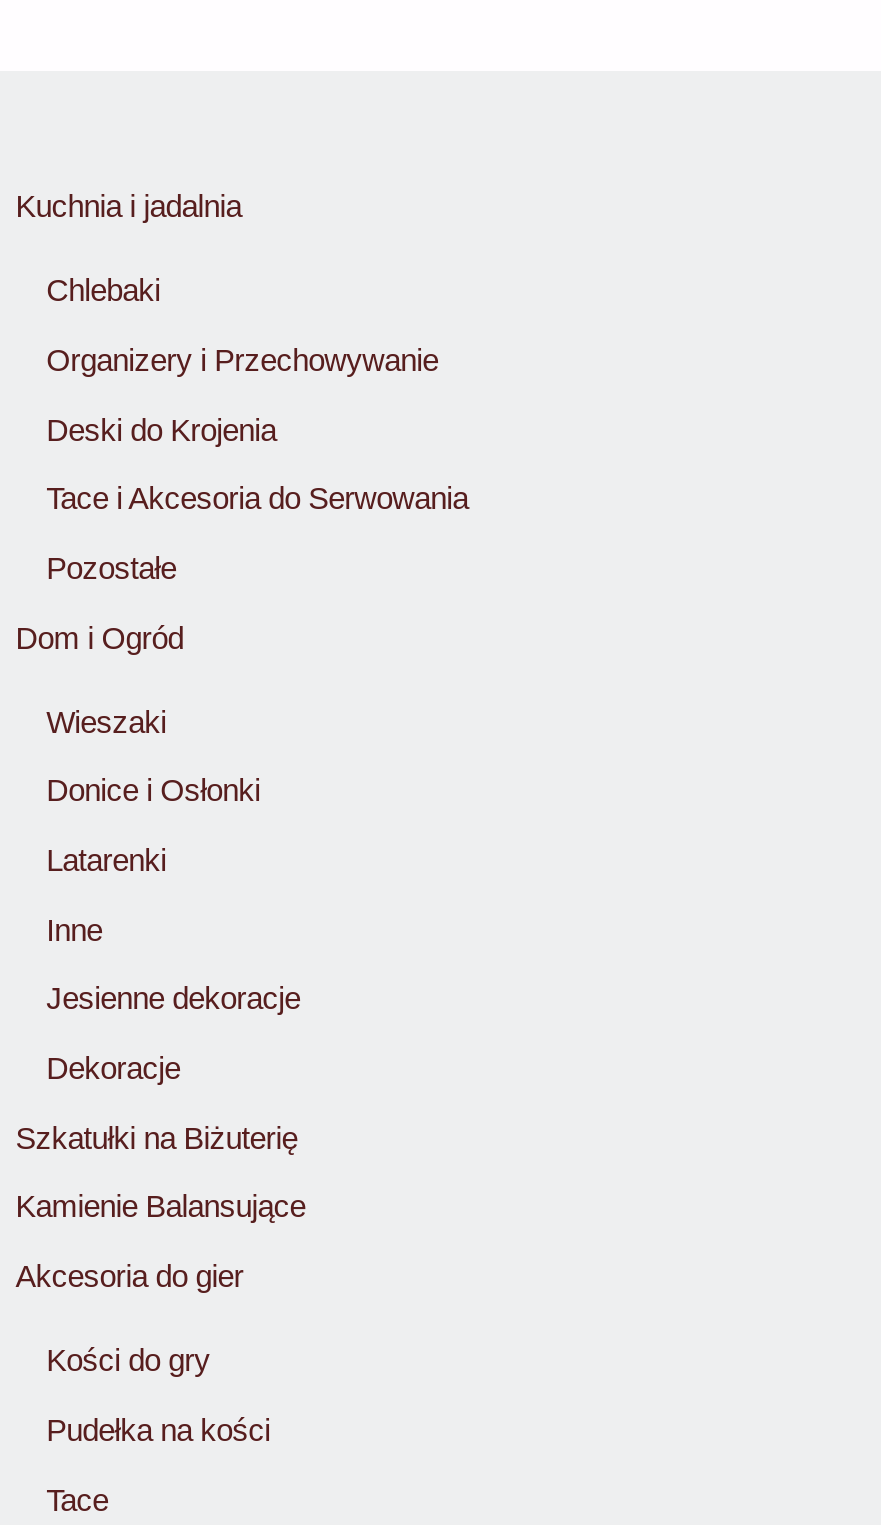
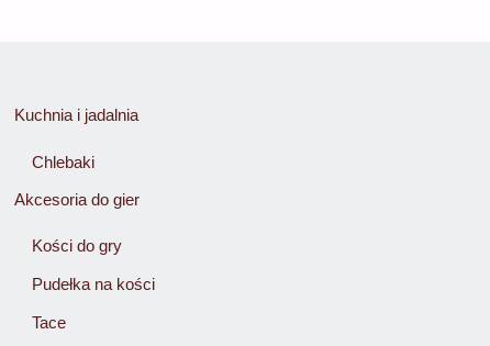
- Organizery i Przechowywanie
- Deski do Krojenia
- Tace i Akcesoria do Serwowania
- Pozostałe
- Dom i Ogród
- Wieszaki
- Donice i Osłonki
- Latarenki
- Inne
- Jesienne dekoracje
- Dekoracje
- Szkatułki na Biżuterię
- Kamienie Balansujące
